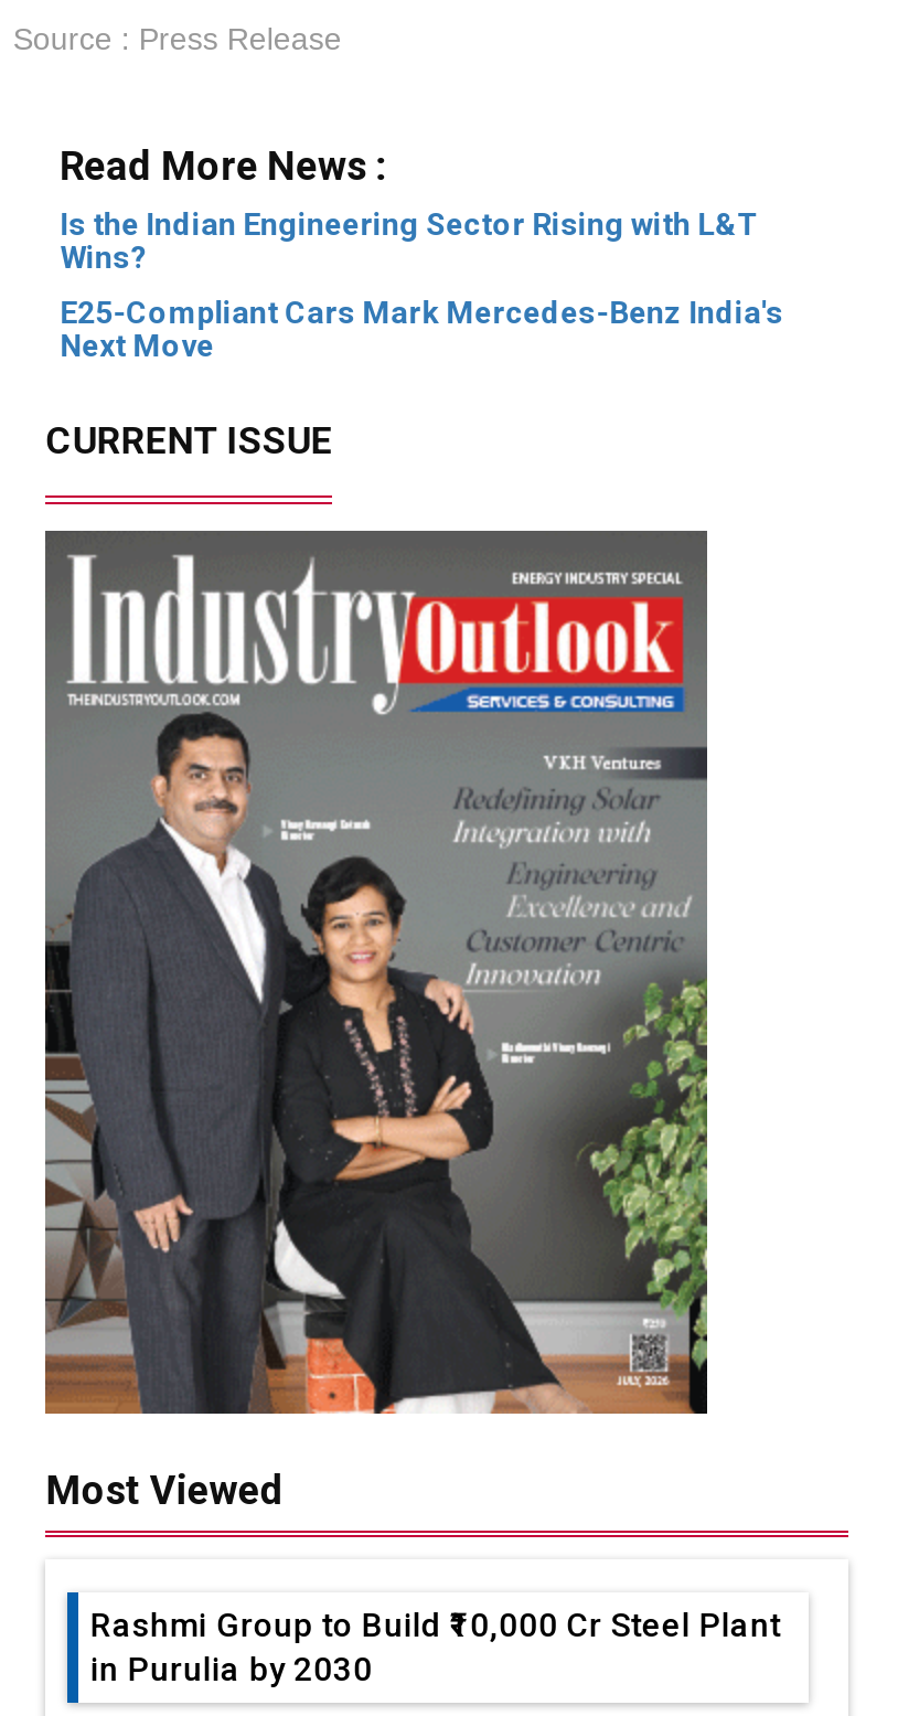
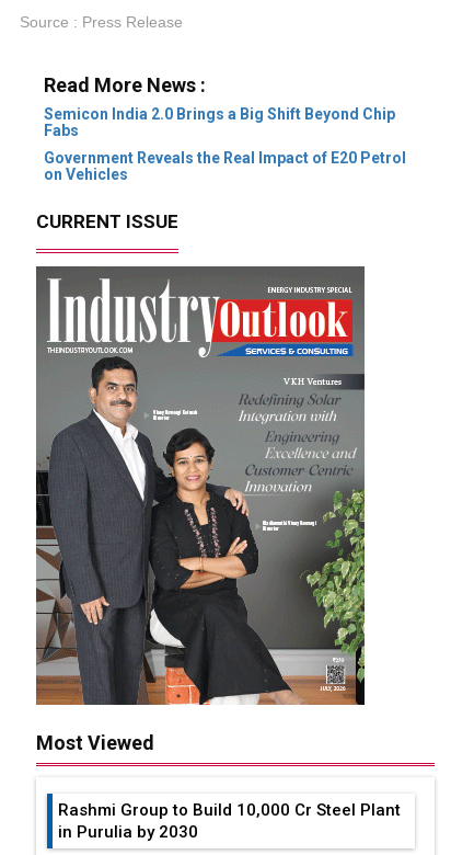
- Is the Indian Engineering Sector Rising with L&T
- Wins?
+ Semicon India 2.0 Brings a Big Shift Beyond Chip
+ Fabs

- E25-Compliant Cars Mark Mercedes-Benz India's
- Next Move
+ Government Reveals the Real Impact of E20 Petrol
+ on Vehicles
